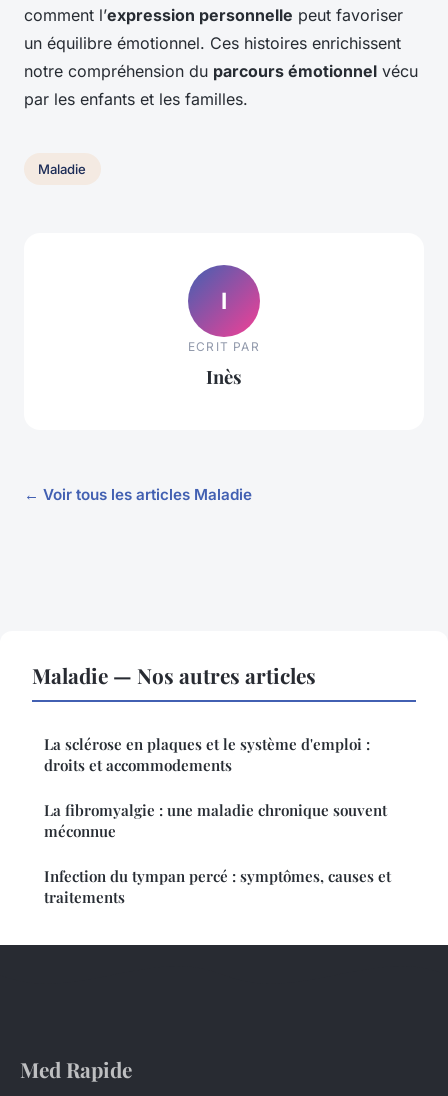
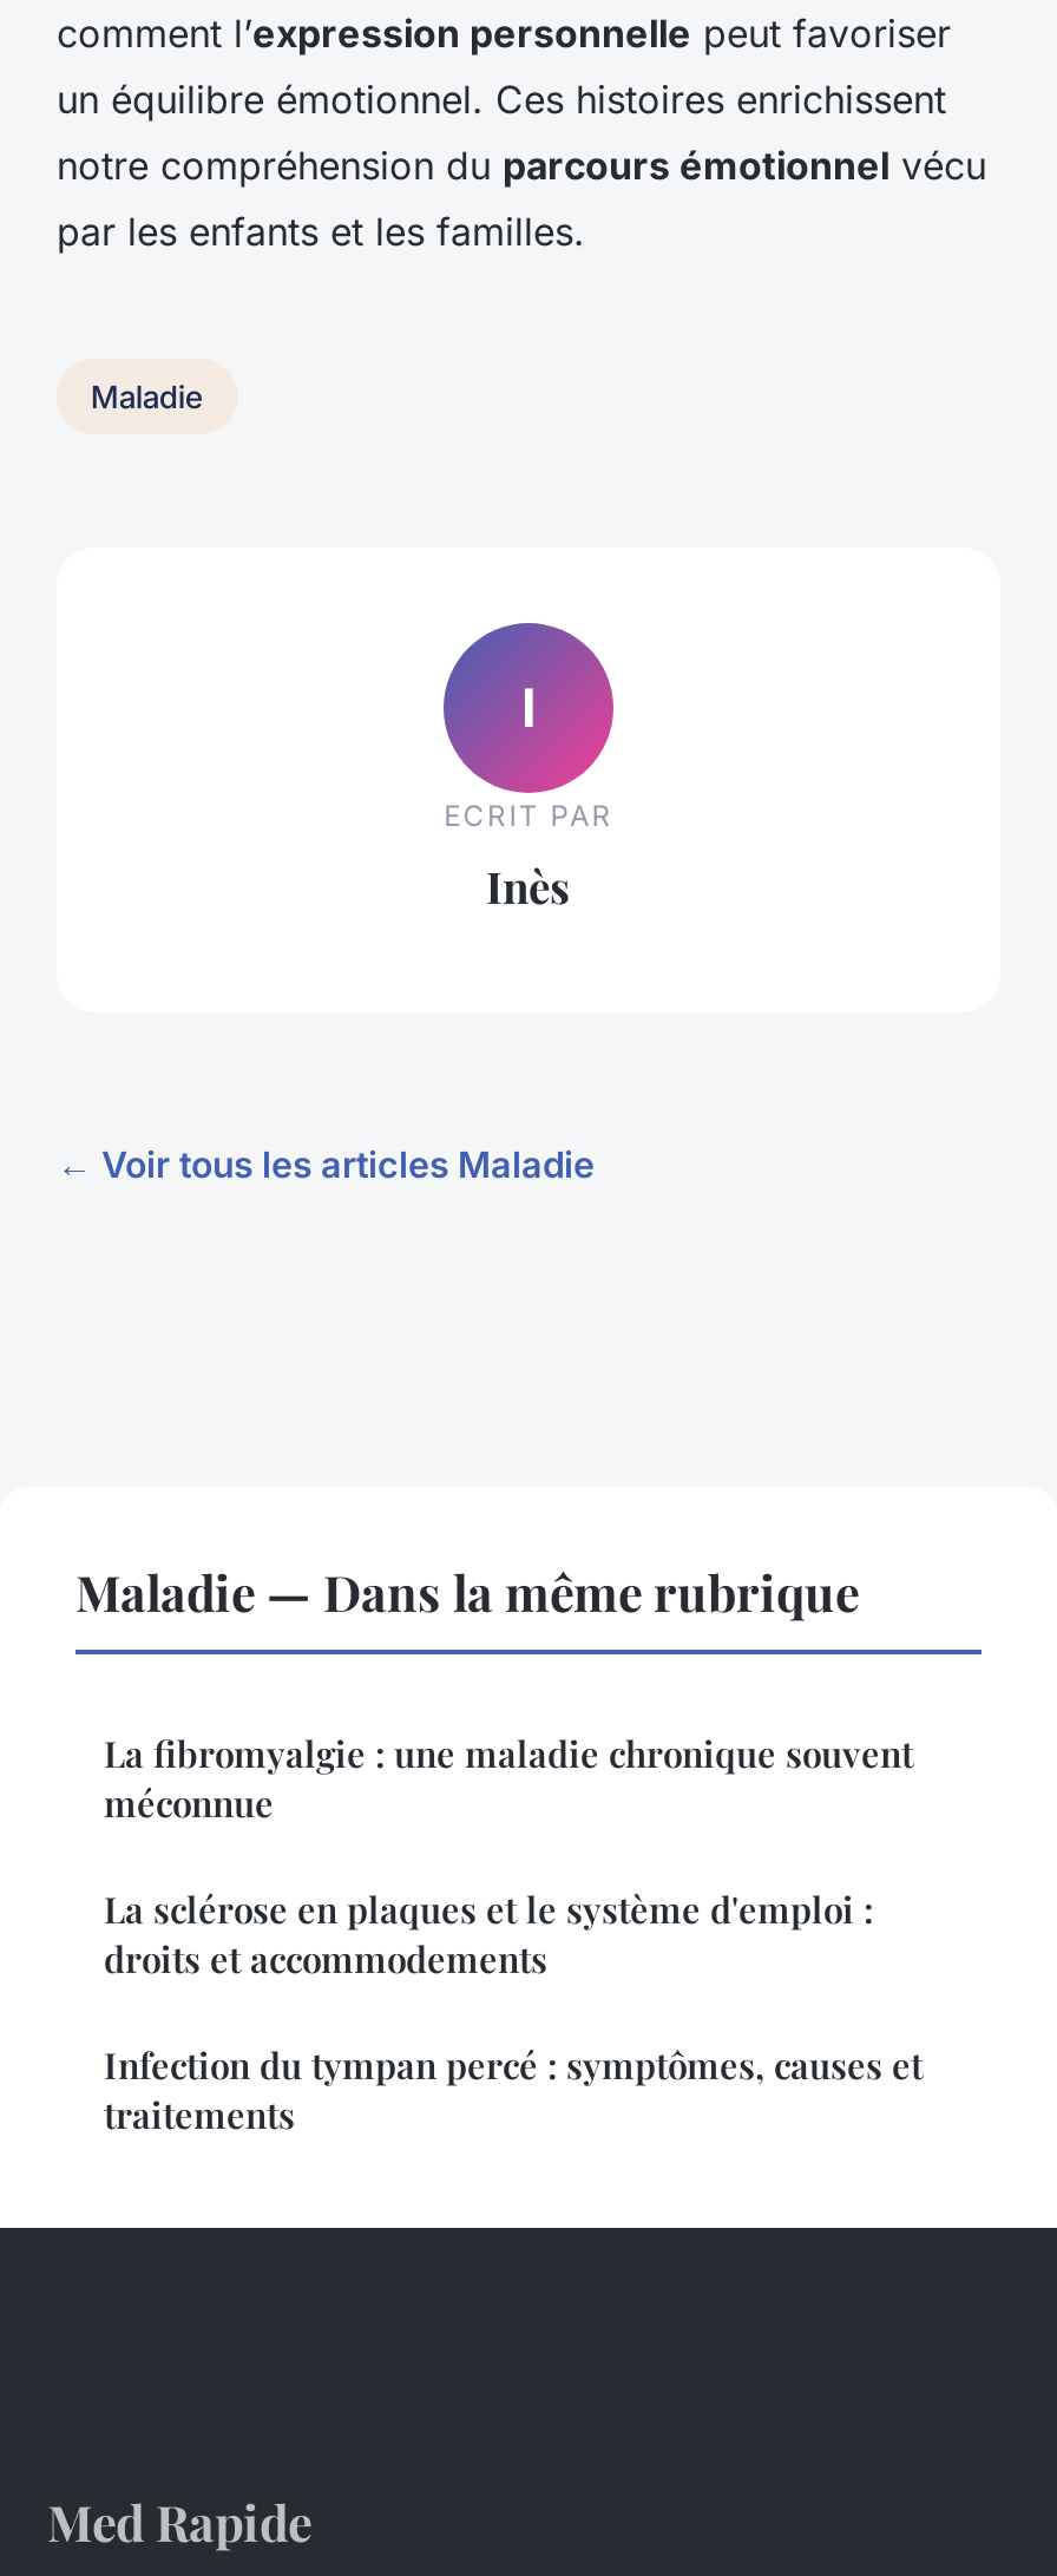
- Maladie — Nos autres articles
+ Maladie — Dans la même rubrique

moved down: La sclérose en plaques et le système d'emploi : | droits et accommodements

moved up: La fibromyalgie : une maladie chronique souvent | méconnue
